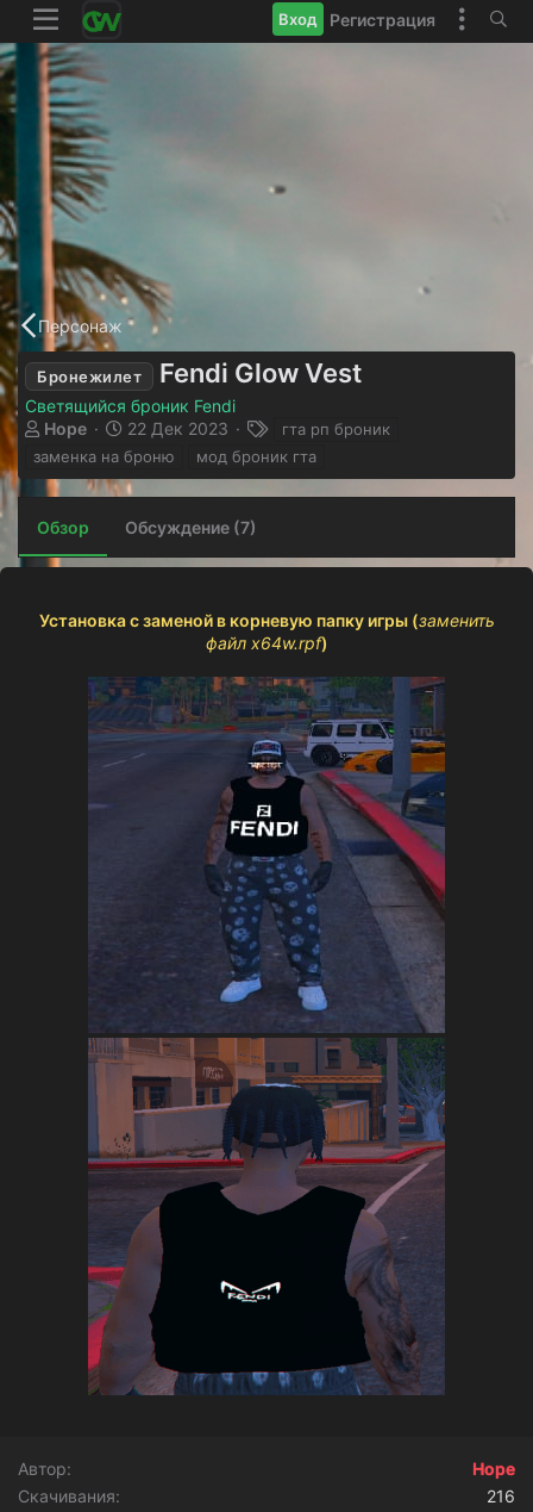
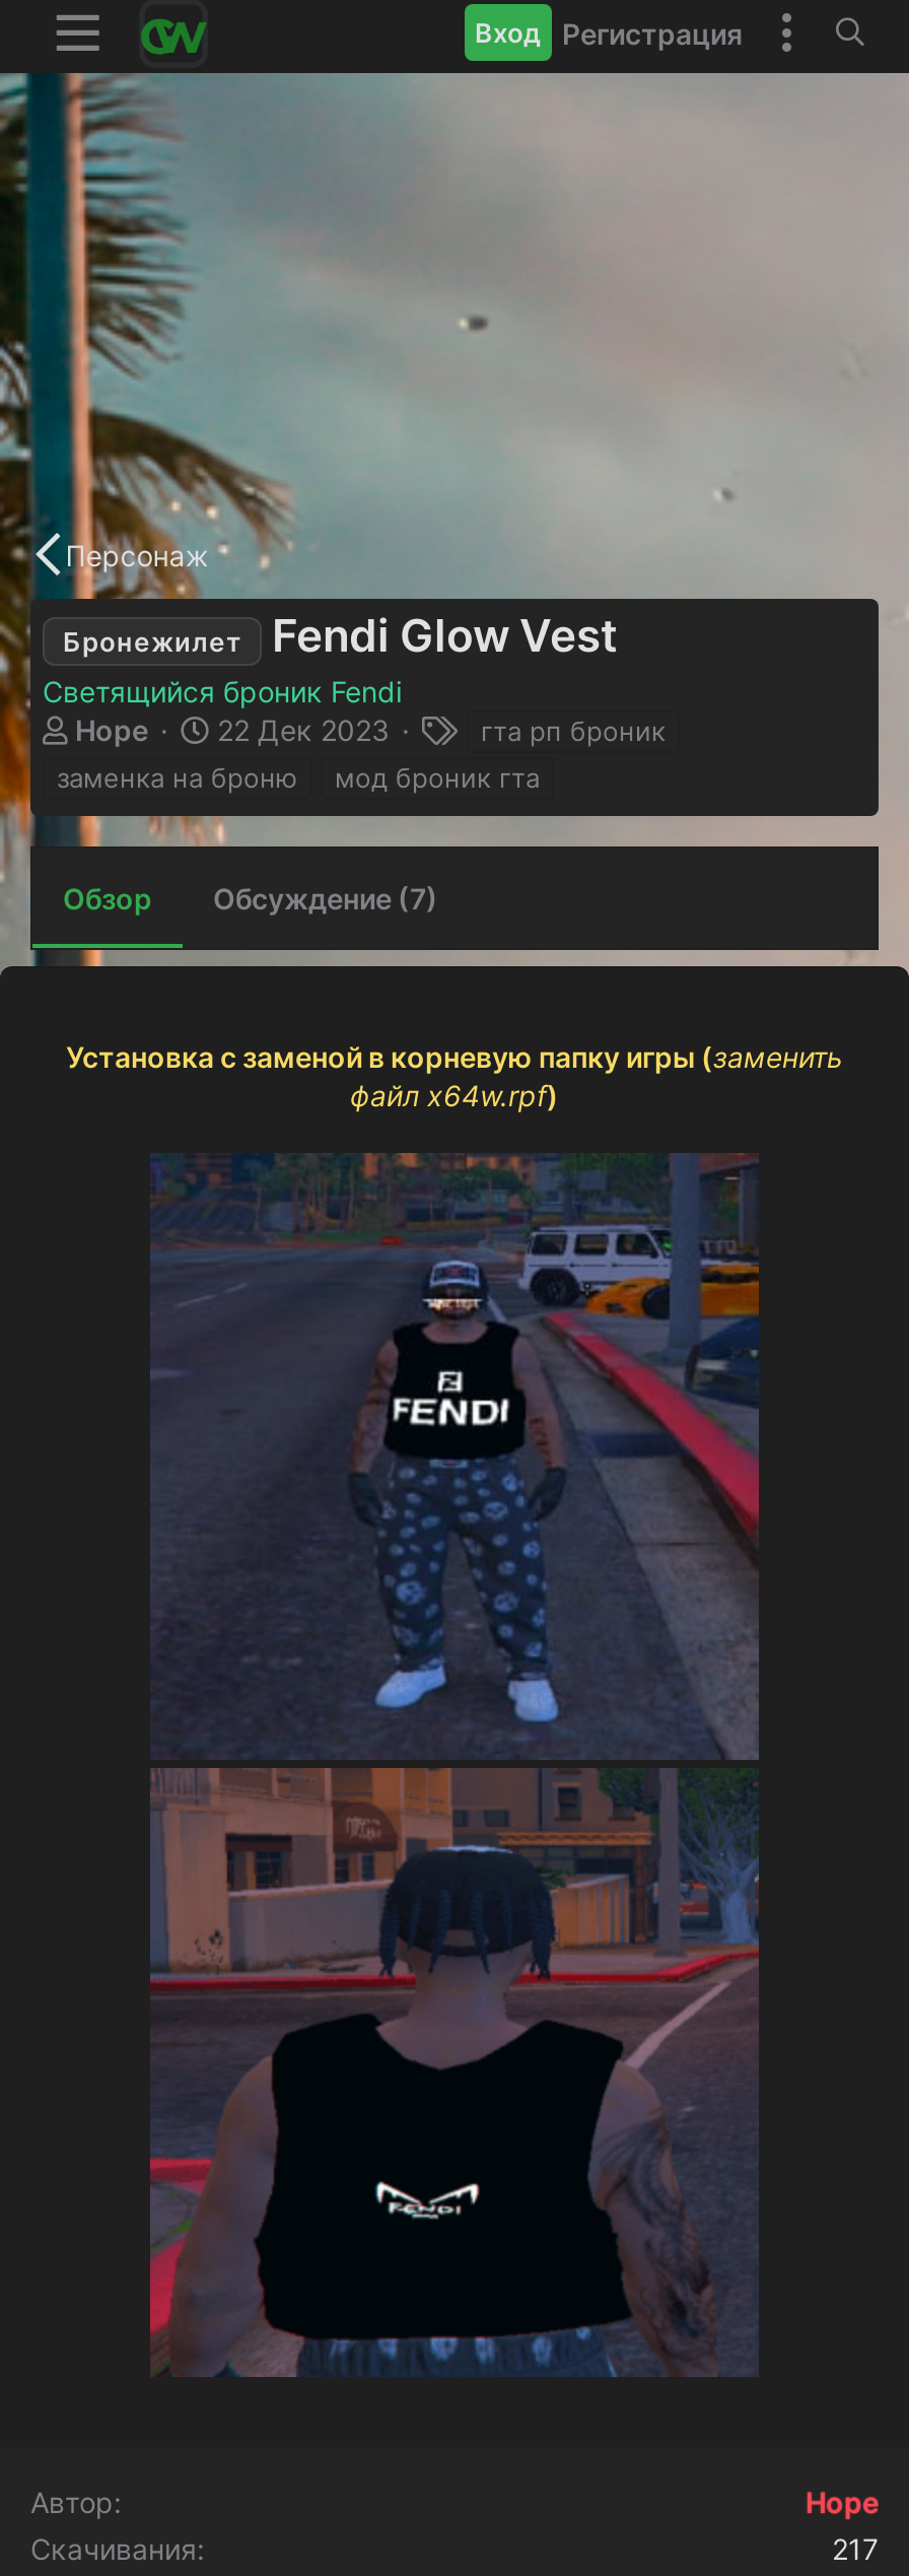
- 216
+ 217
